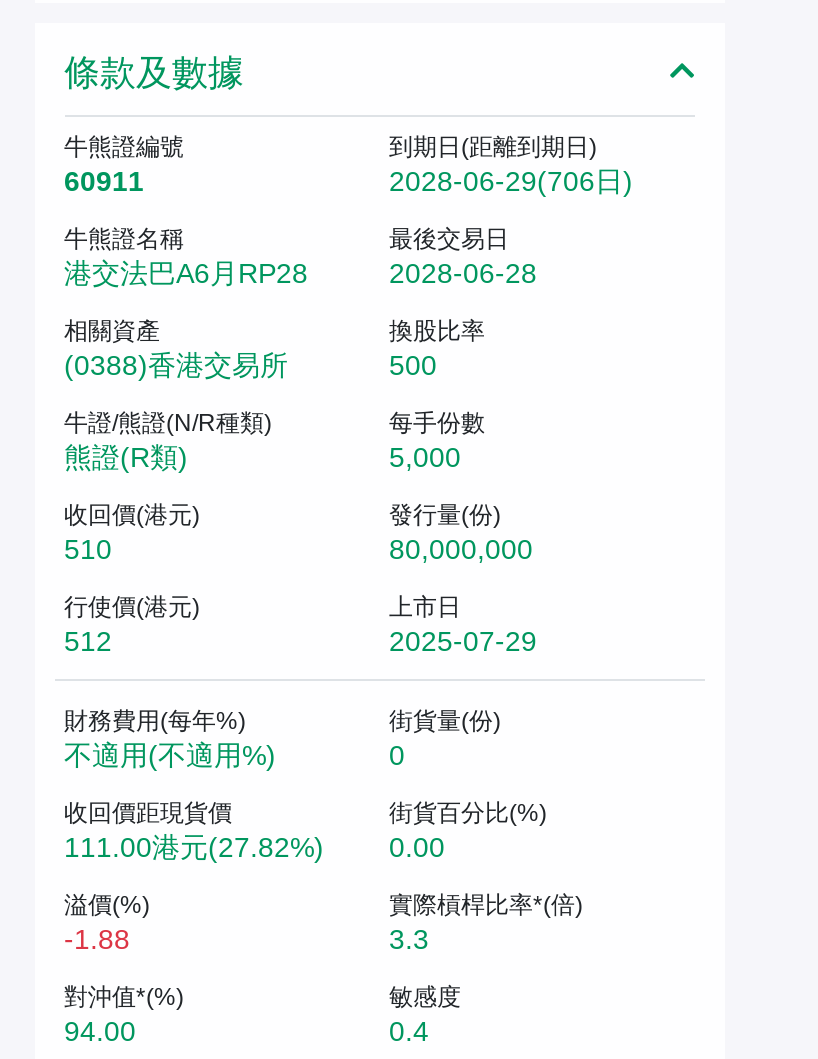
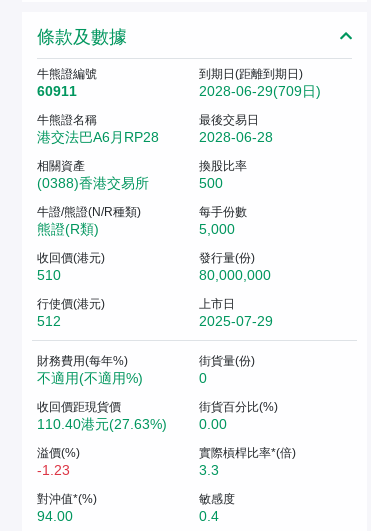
- 2028-06-29(706日)
+ 2028-06-29(709日)

- 111.00港元(27.82%)
+ 110.40港元(27.63%)

- -1.88
+ -1.23
